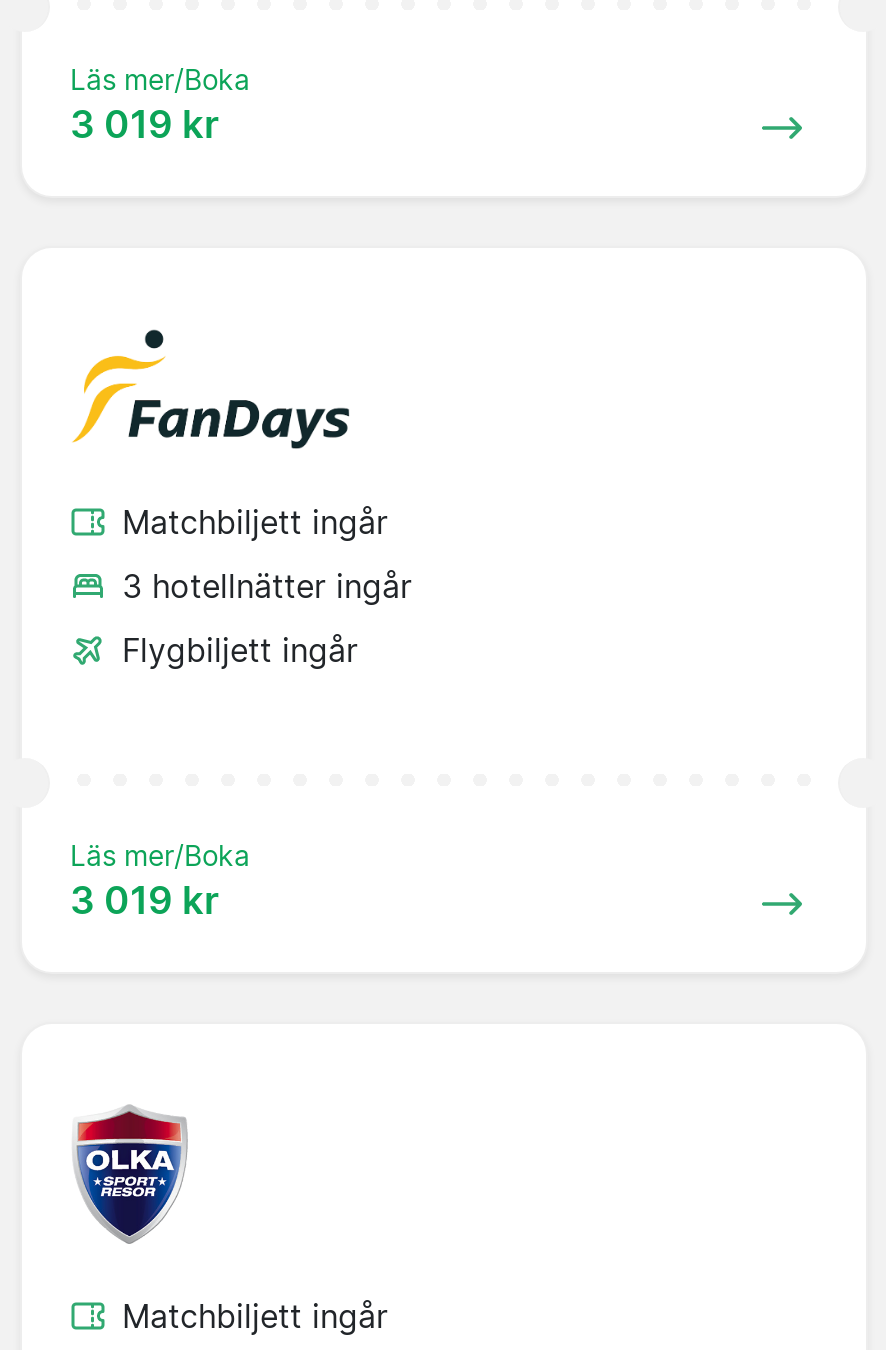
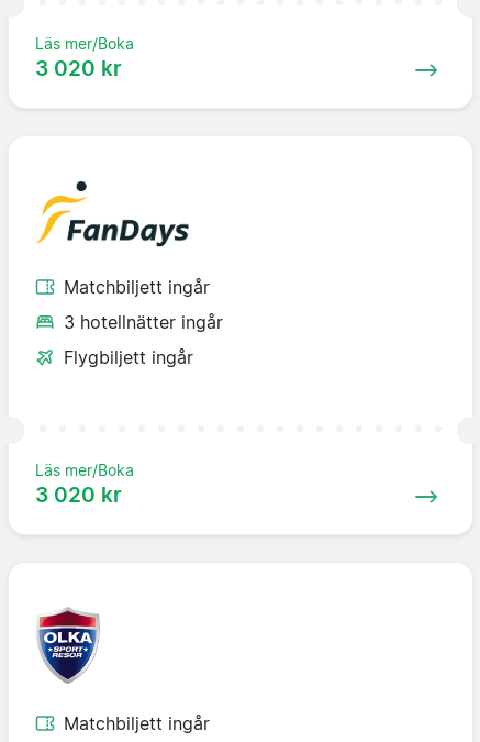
- 3 019 kr
+ 3 020 kr

- 3 019 kr
+ 3 020 kr
